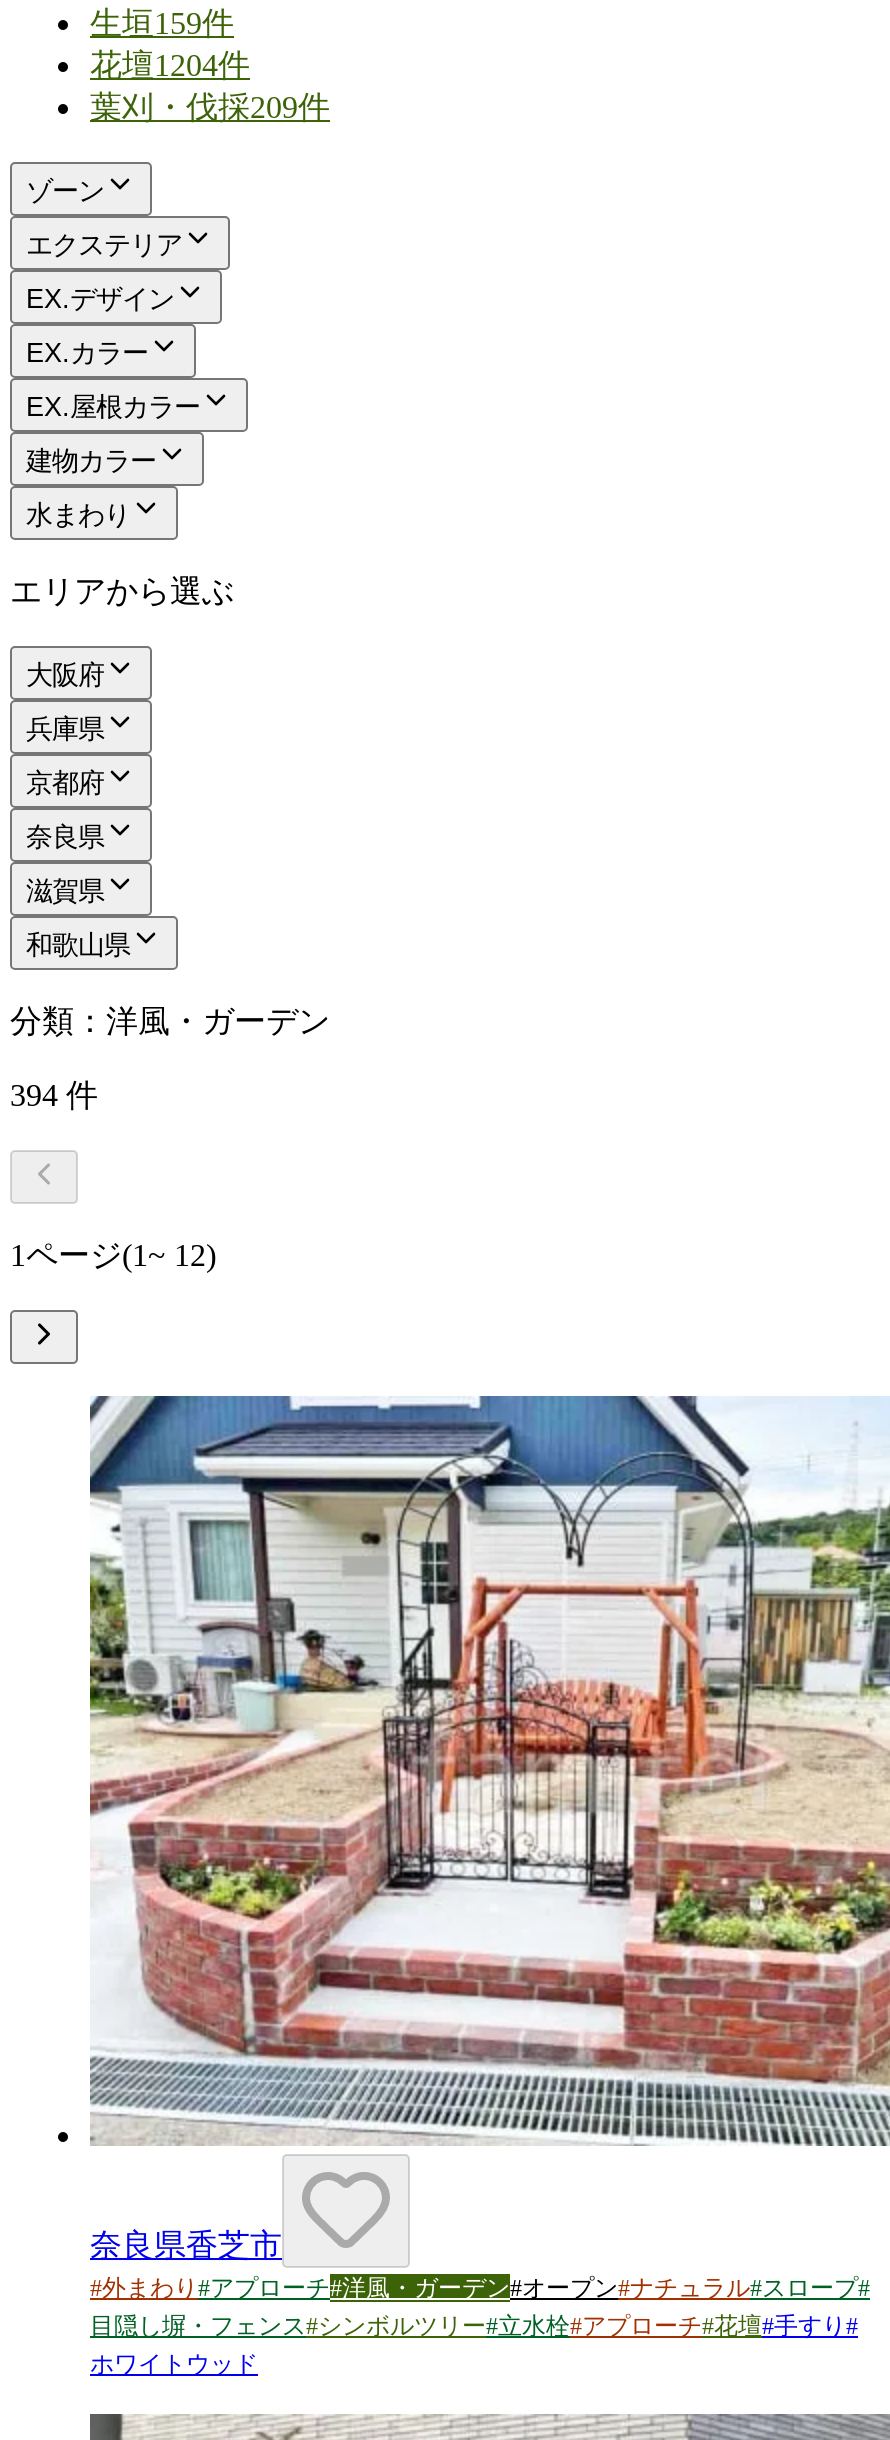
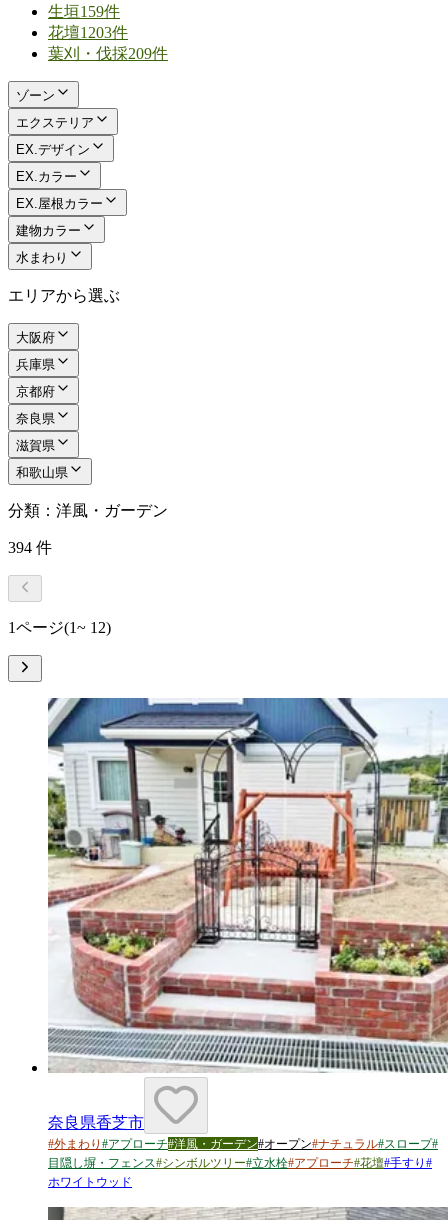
- 花壇1204件
+ 花壇1203件
